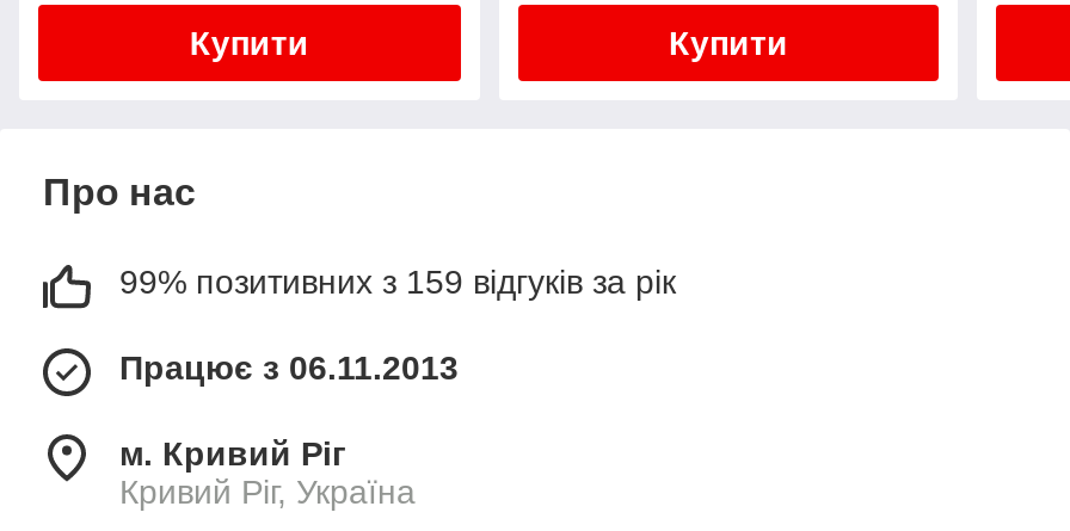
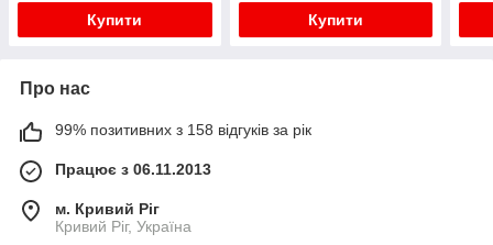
- 99% позитивних з 159 відгуків за рік
+ 99% позитивних з 158 відгуків за рік
